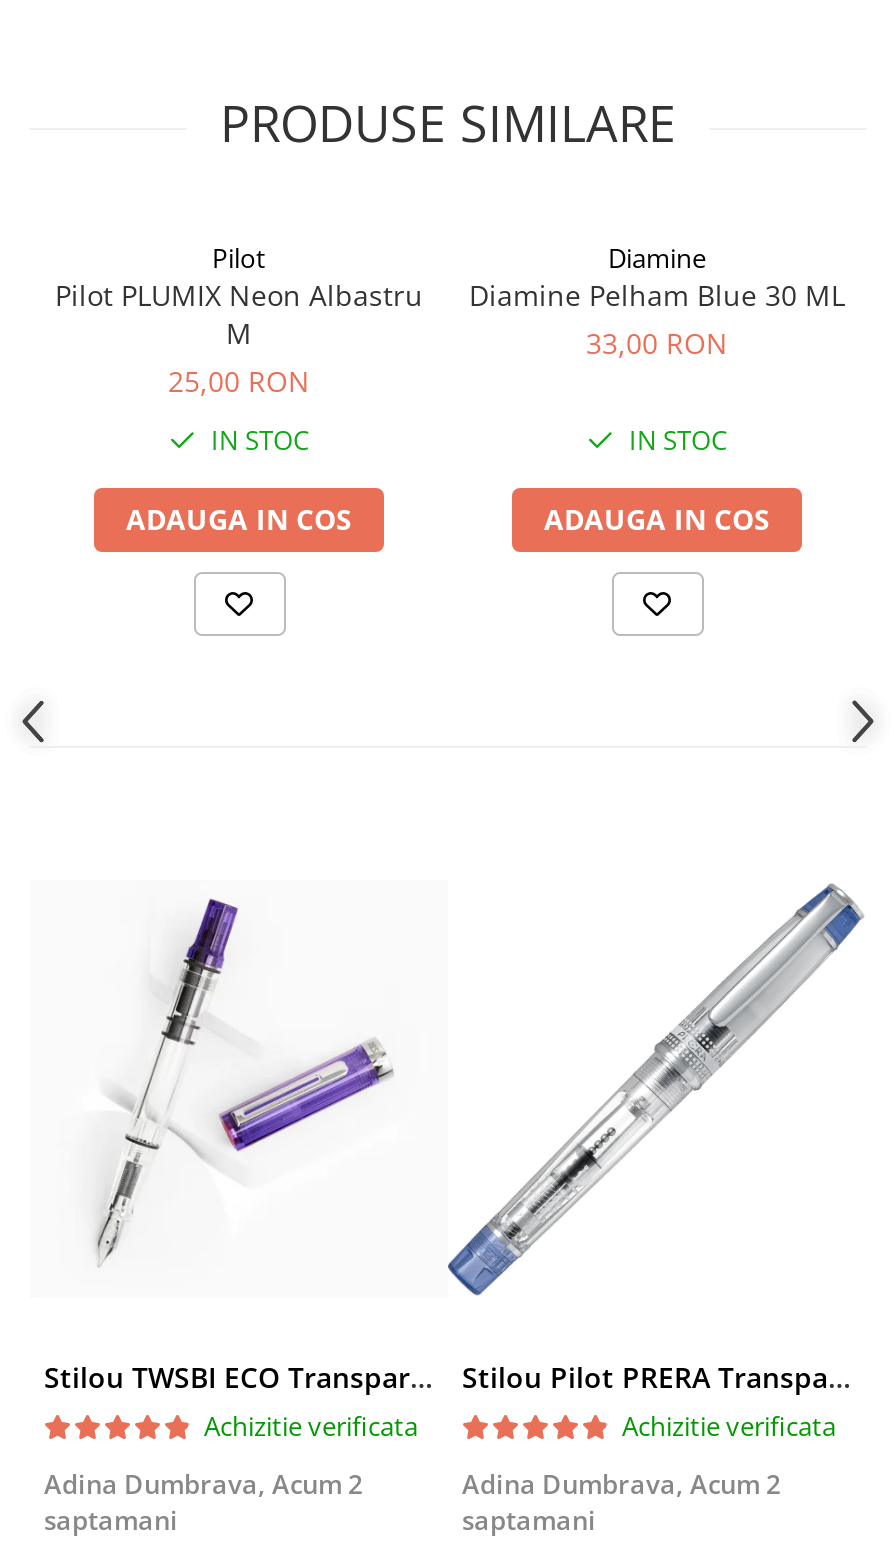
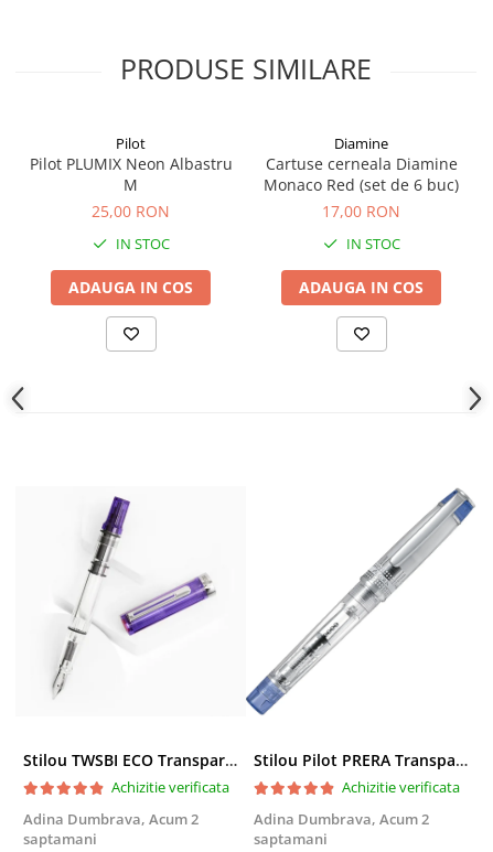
- Diamine Pelham Blue 30 ML
- 33,00 RON
+ Cartuse cerneala Diamine
+ Monaco Red (set de 6 buc)
+ 17,00 RON
